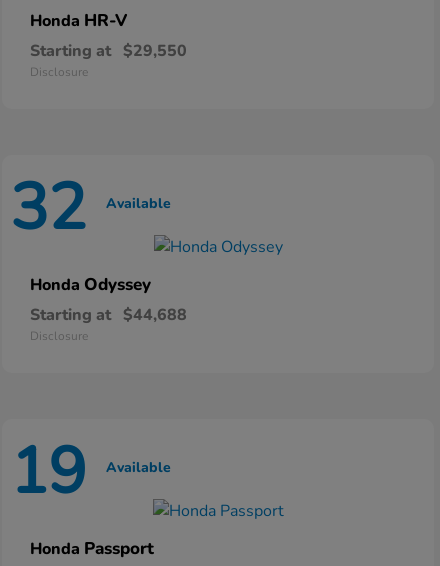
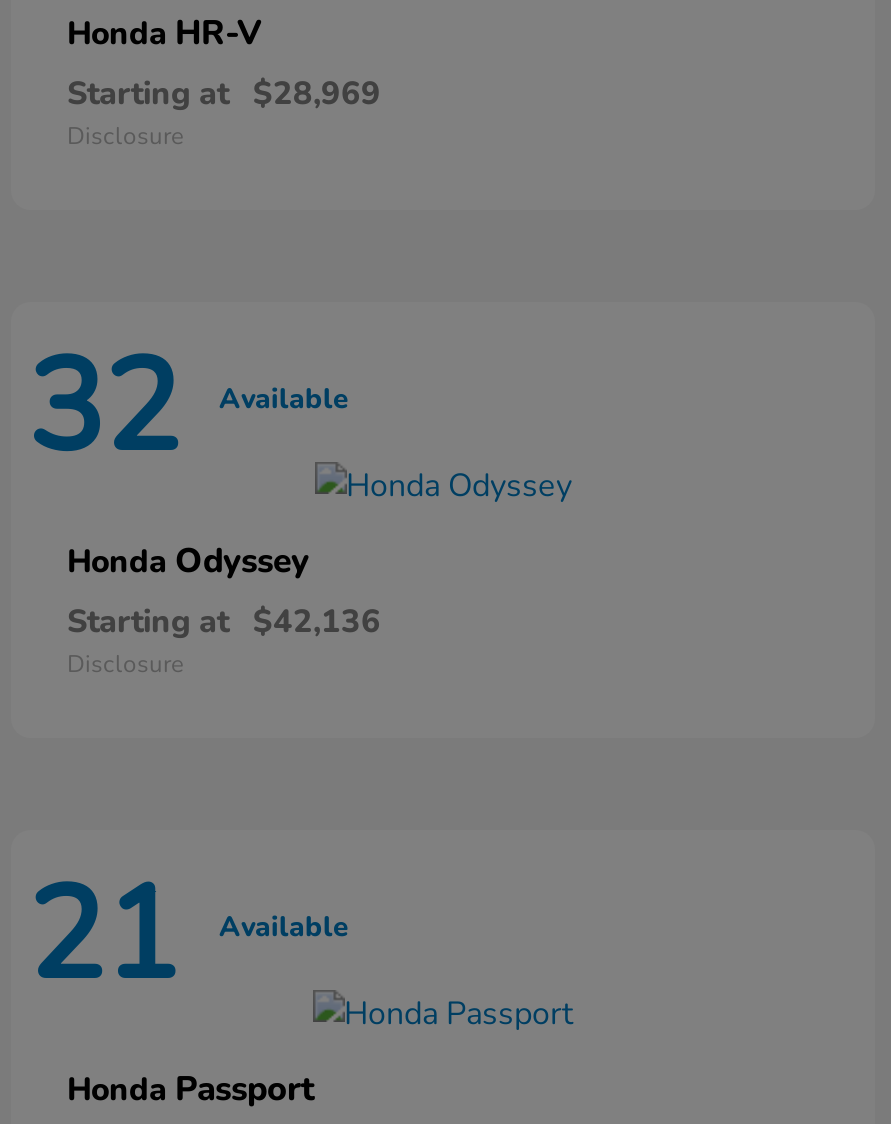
- Starting at $29,550
+ Starting at $28,969

- Starting at $44,688
+ Starting at $42,136

- 19 Available
+ 21 Available
